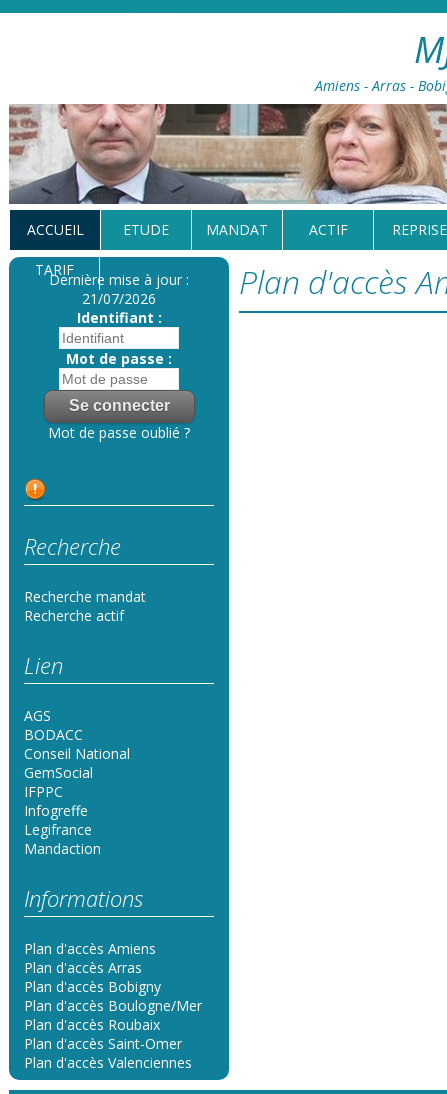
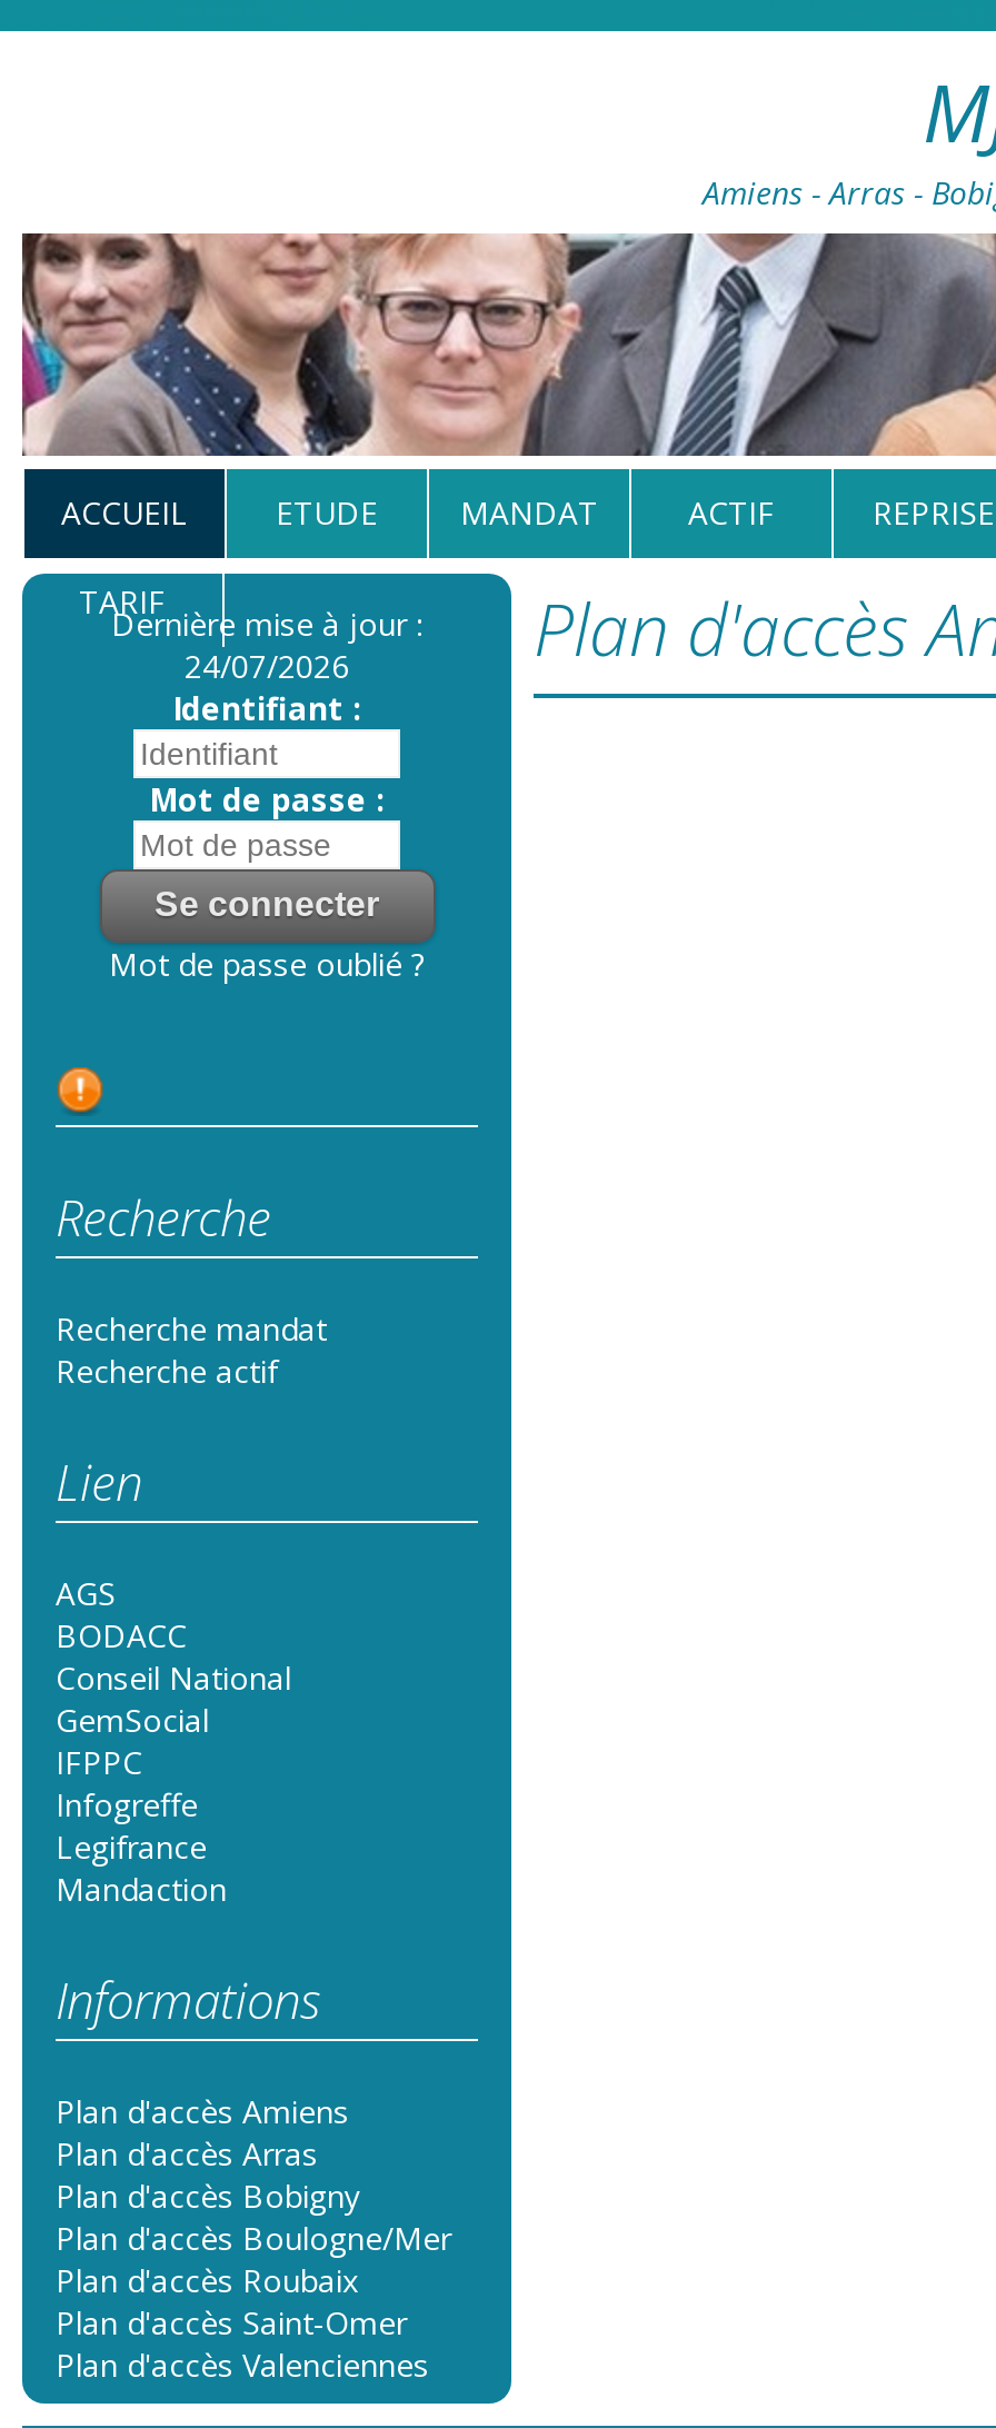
- [image]
+ [image]

- 21/07/2026
+ 24/07/2026
